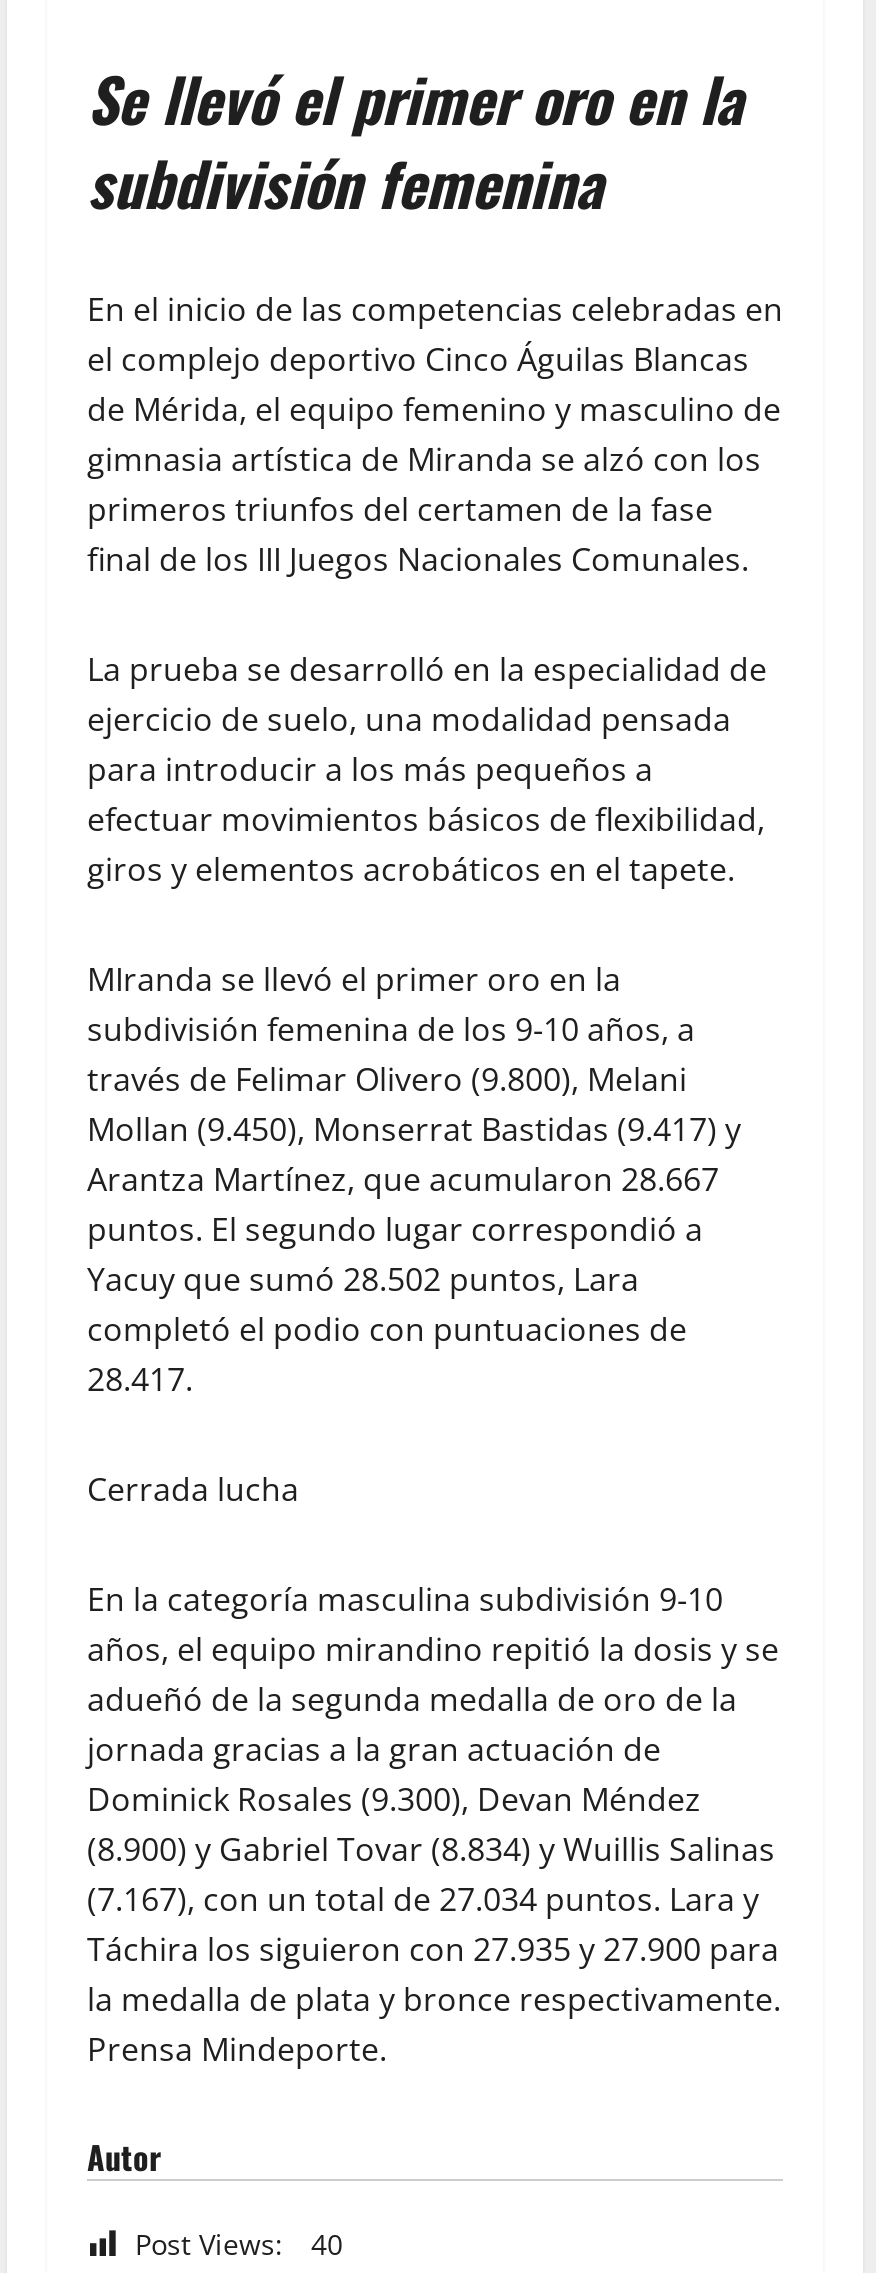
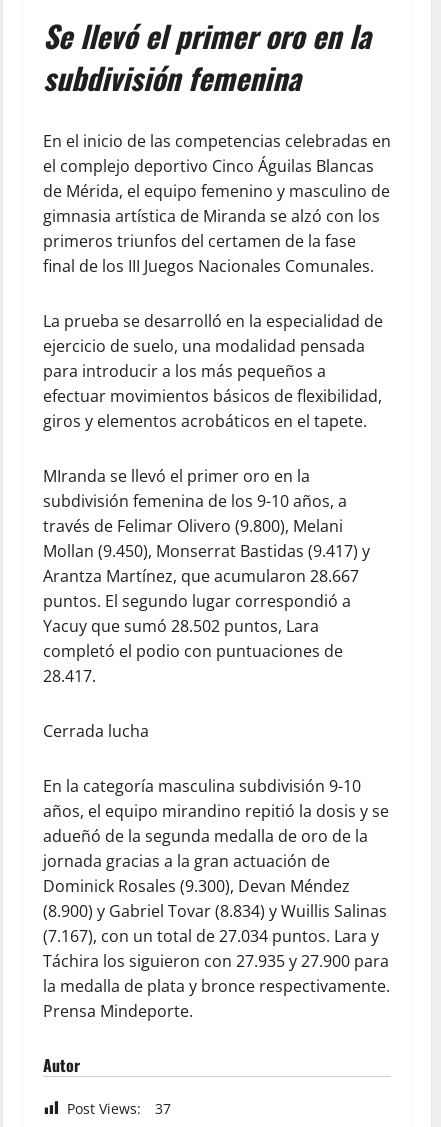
- Post Views: 40
+ Post Views: 37
